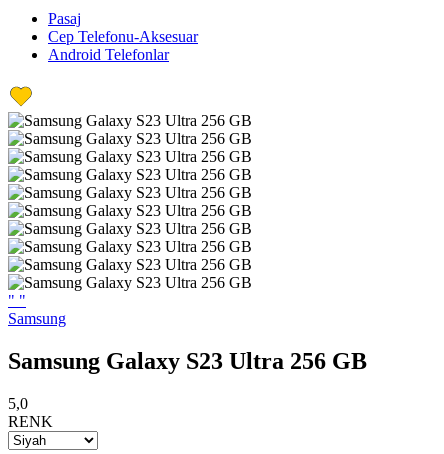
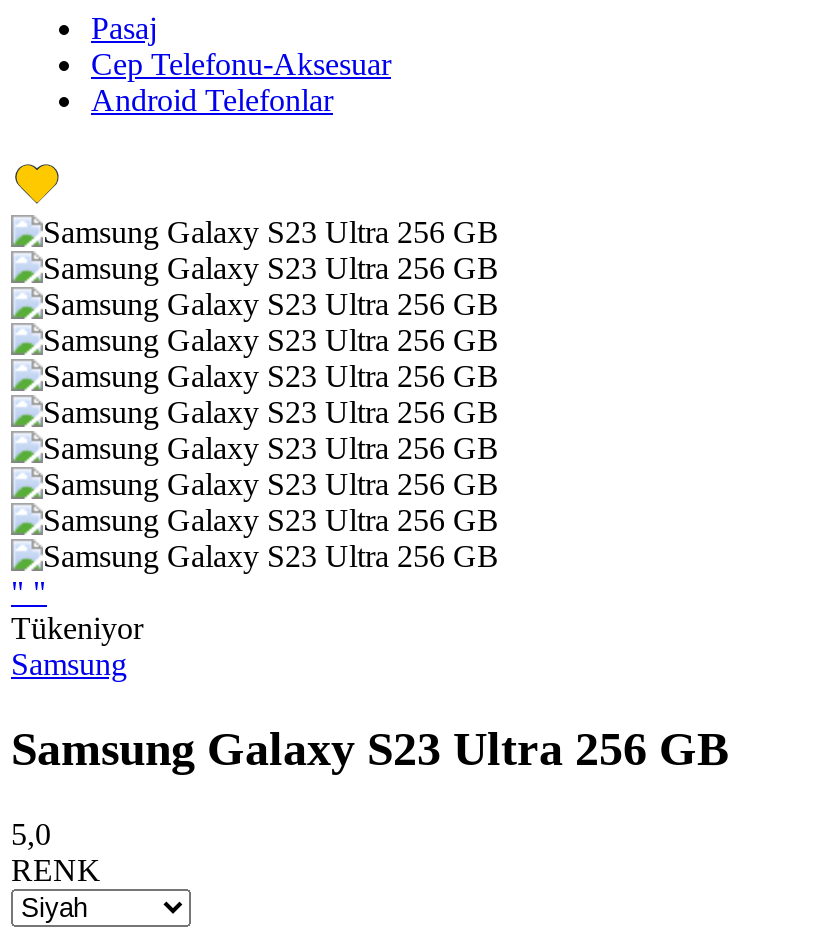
+ Tükeniyor
